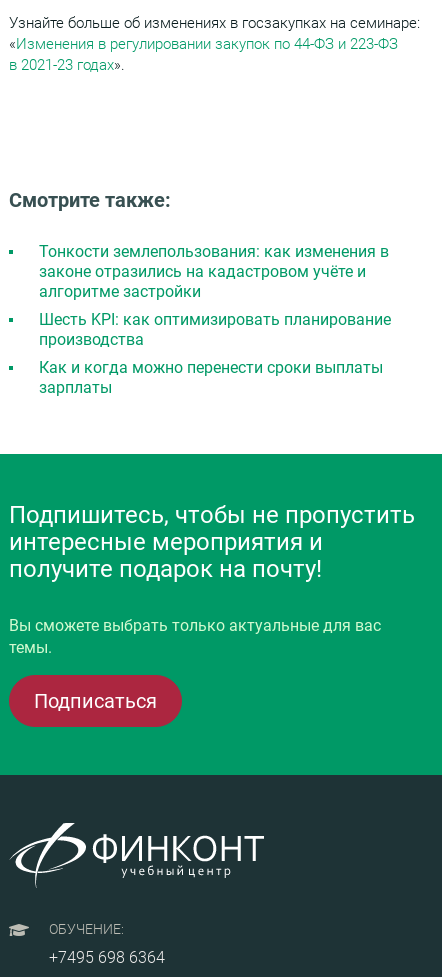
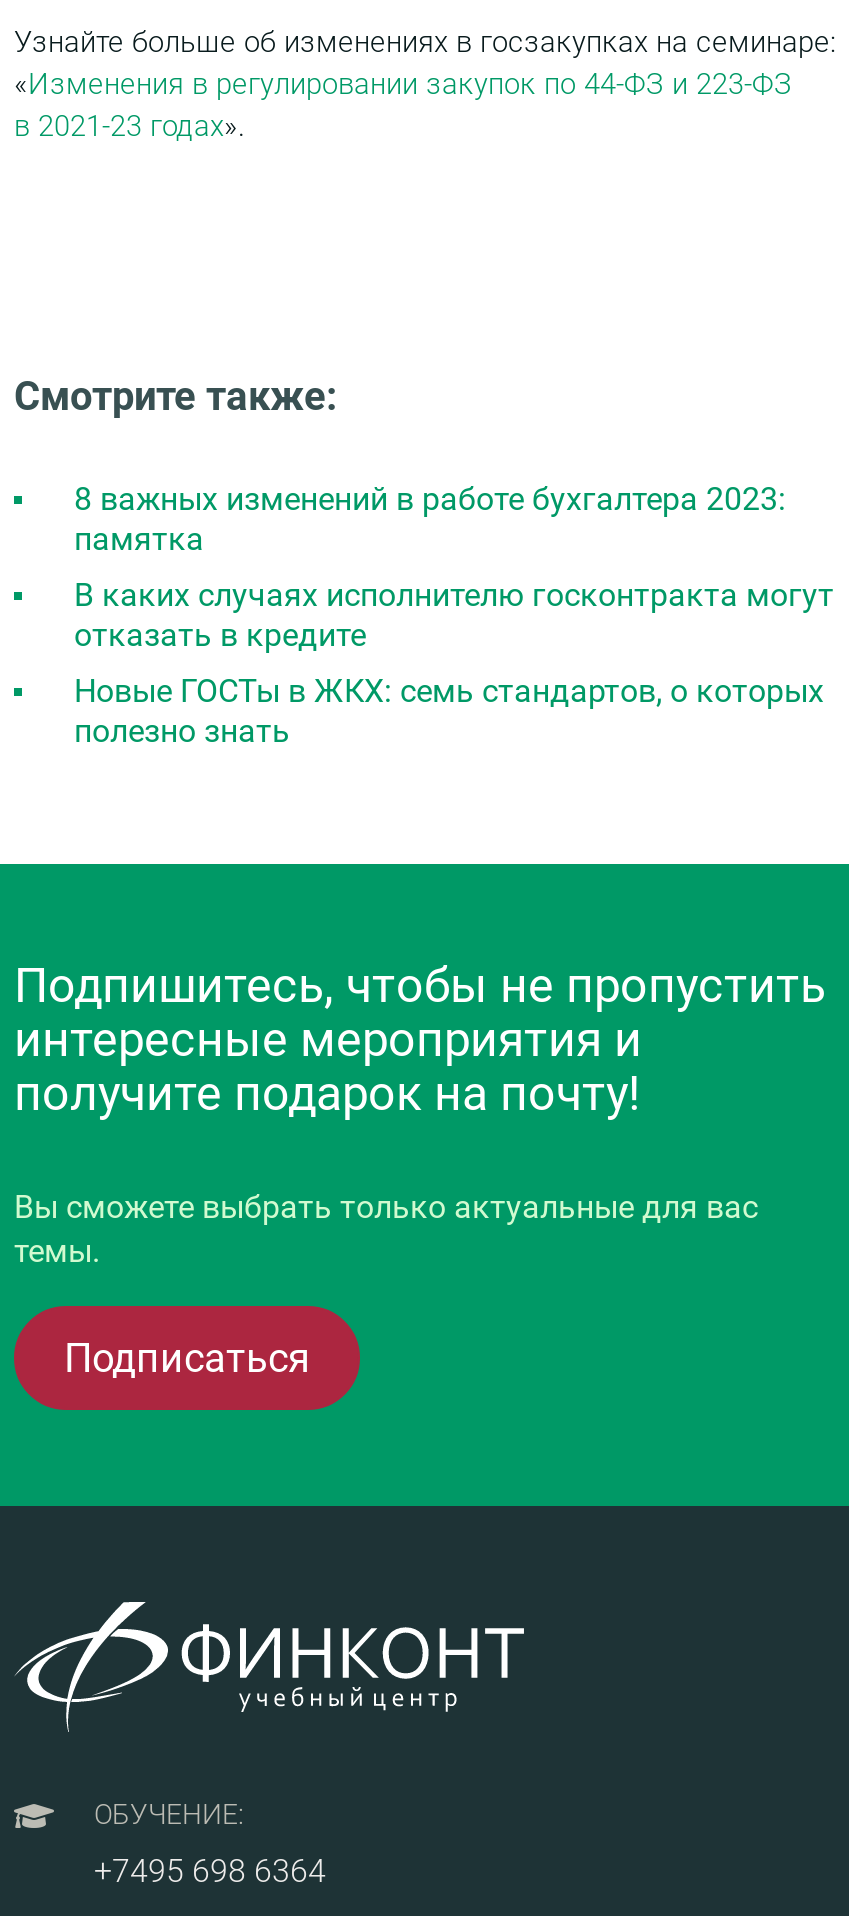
- Тонкости землепользования: как изменения в
- законе отразились на кадастровом учёте и
- алгоритме застройки
+ 8 важных изменений в работе бухгалтера 2023:
+ памятка

- Шесть KPI: как оптимизировать планирование
- производства
+ В каких случаях исполнителю госконтракта могут
+ отказать в кредите

- Как и когда можно перенести сроки выплаты
- зарплаты
+ Новые ГОСТы в ЖКХ: семь стандартов, о которых
+ полезно знать
